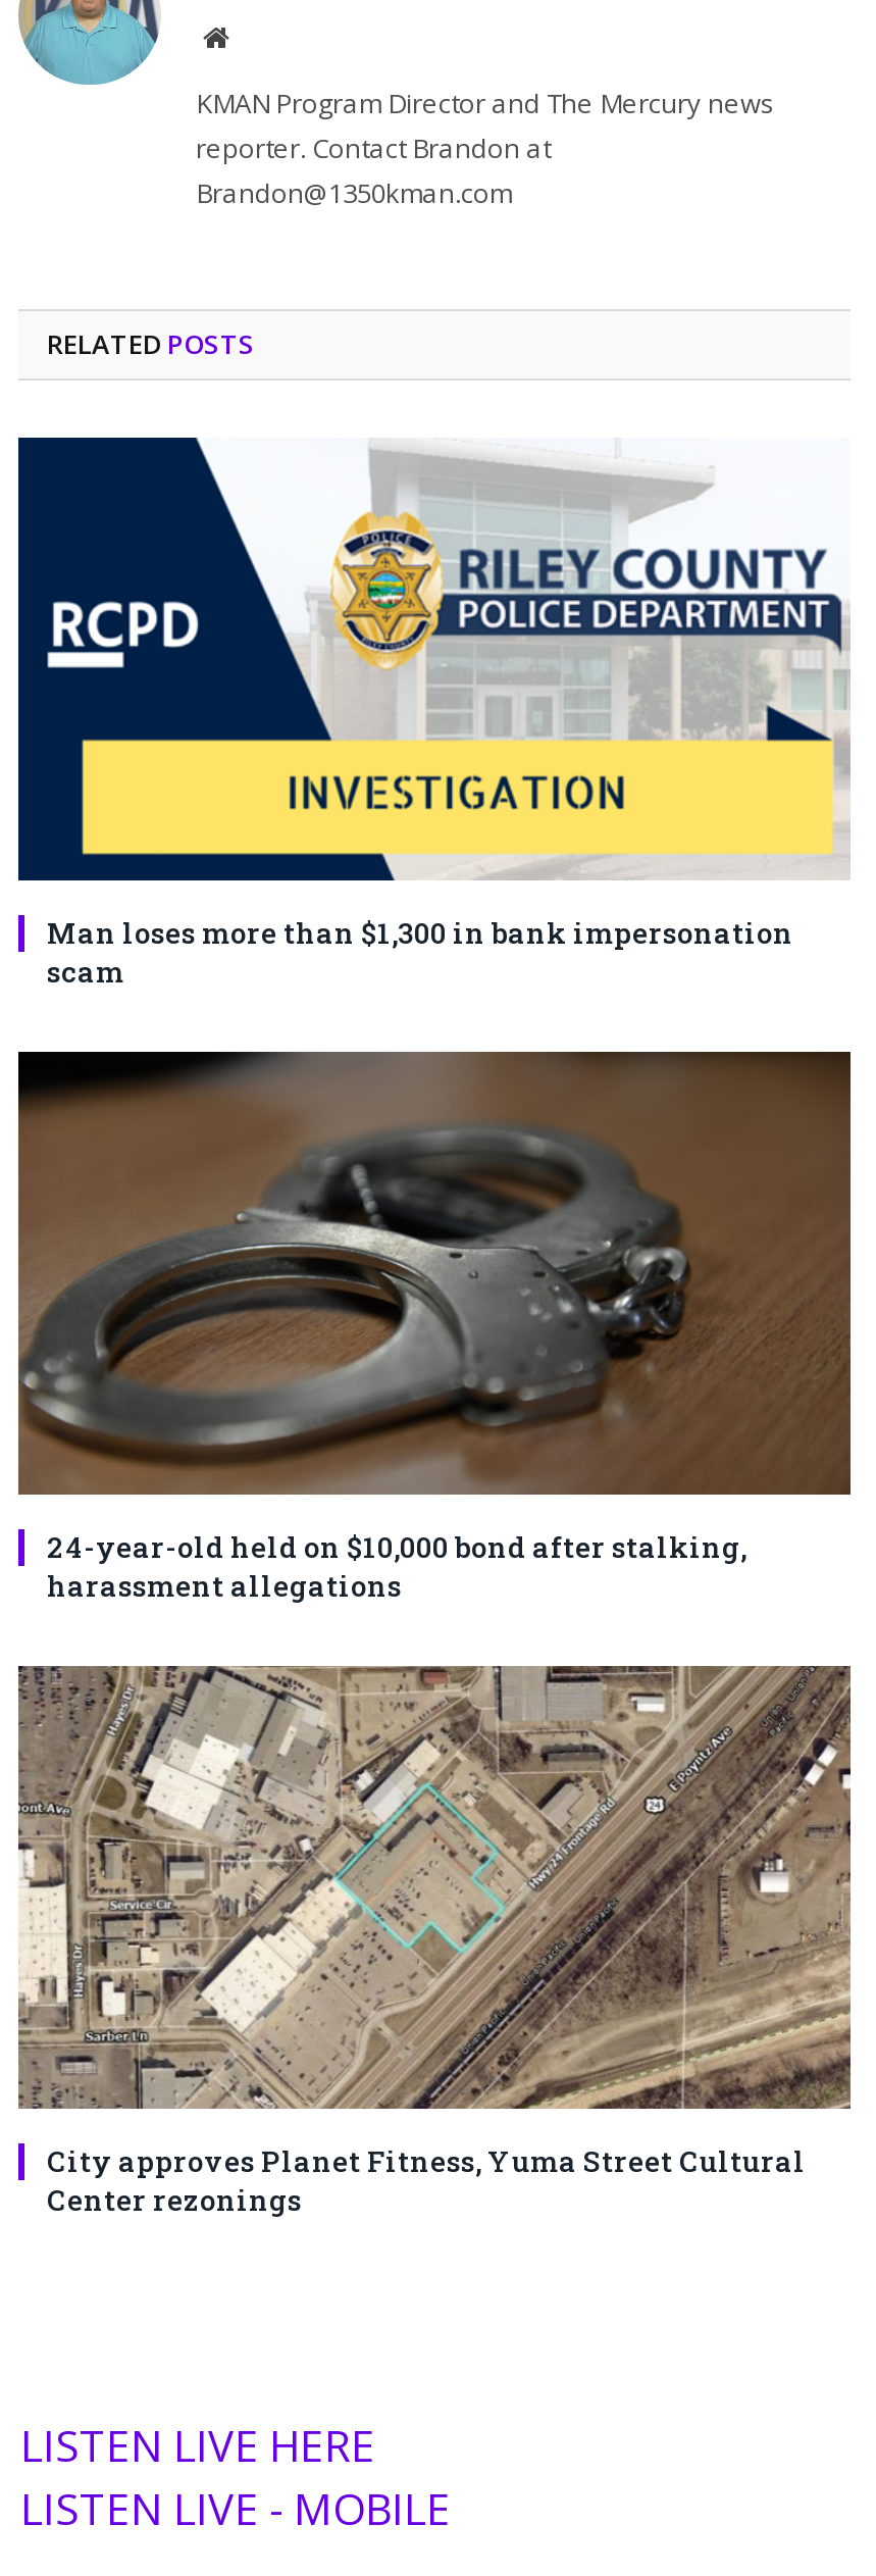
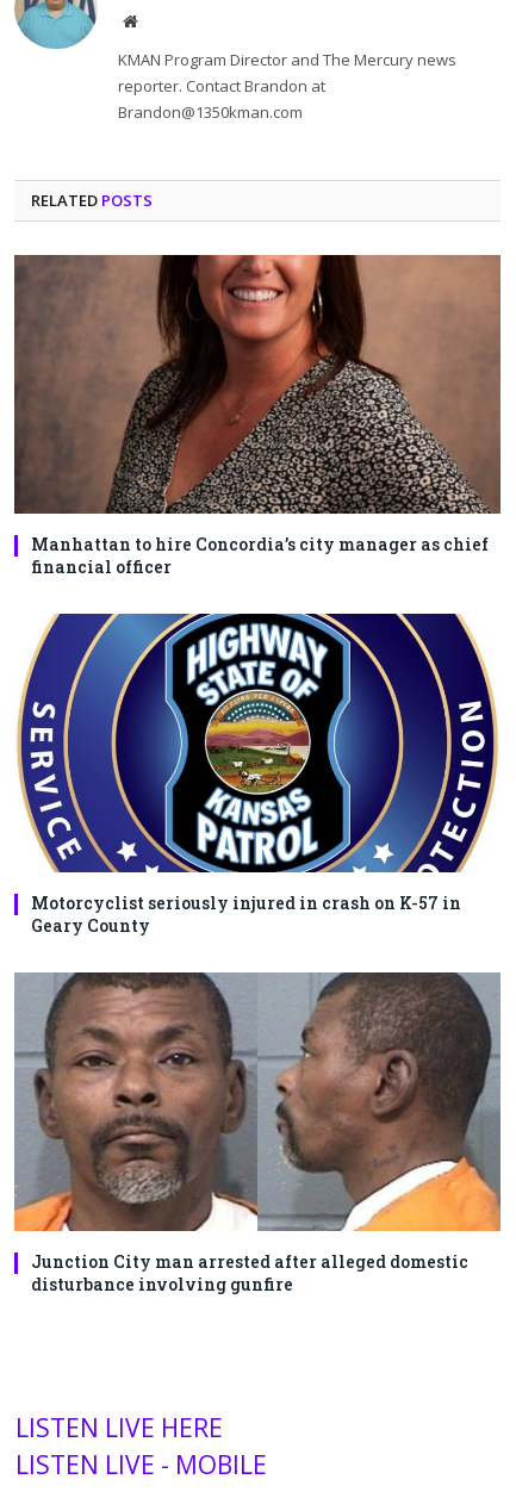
- [image]
- Man loses more than $1,300 in bank impersonation
- scam
+ [image]
+ Manhattan to hire Concordia’s city manager as chief
+ financial officer

- [image]
- 24-year-old held on $10,000 bond after stalking,
- harassment allegations
+ [image]
+ Motorcyclist seriously injured in crash on K-57 in
+ Geary County

- [image]
- City approves Planet Fitness, Yuma Street Cultural
- Center rezonings
+ [image]
+ Junction City man arrested after alleged domestic
+ disturbance involving gunfire
